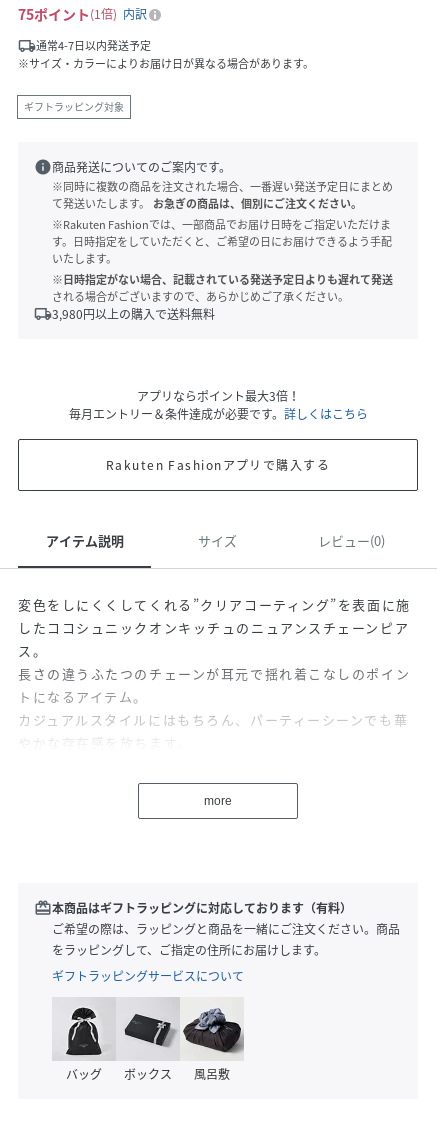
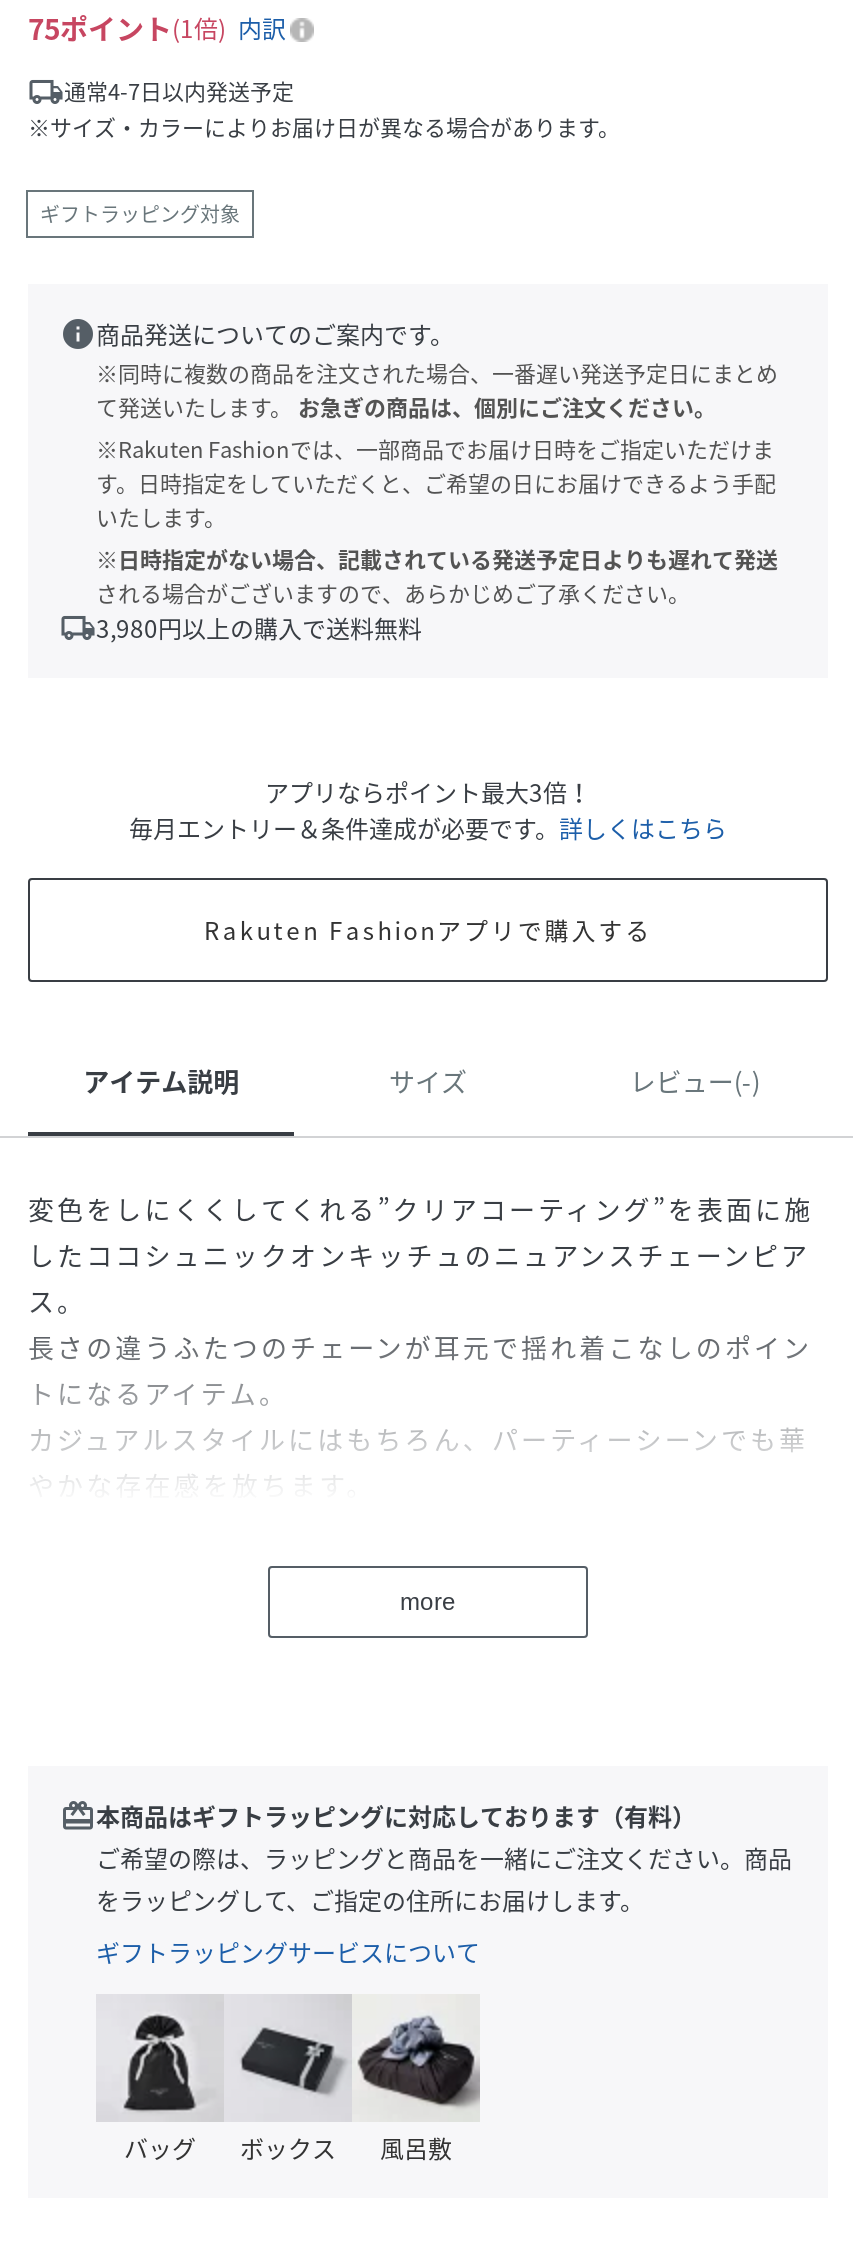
- レビュー(0)
+ レビュー(-)
